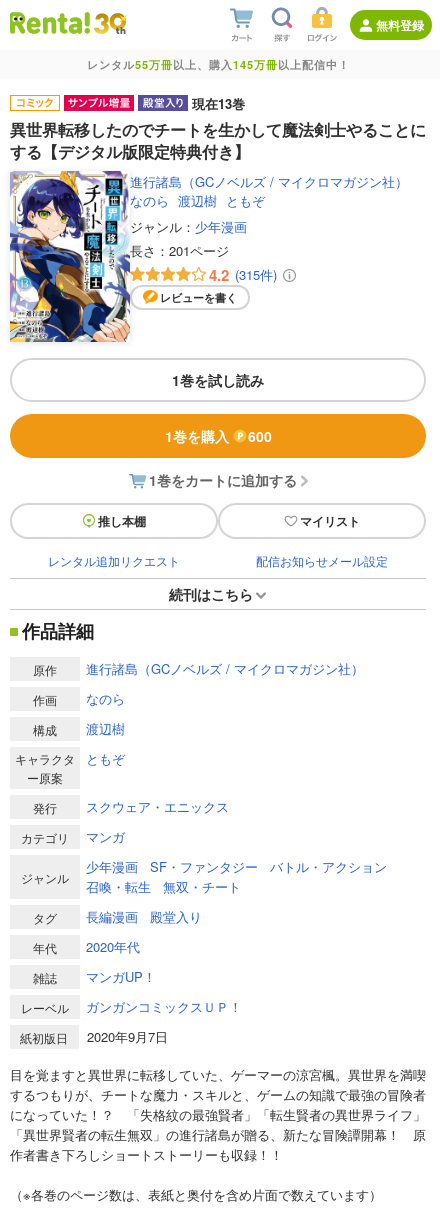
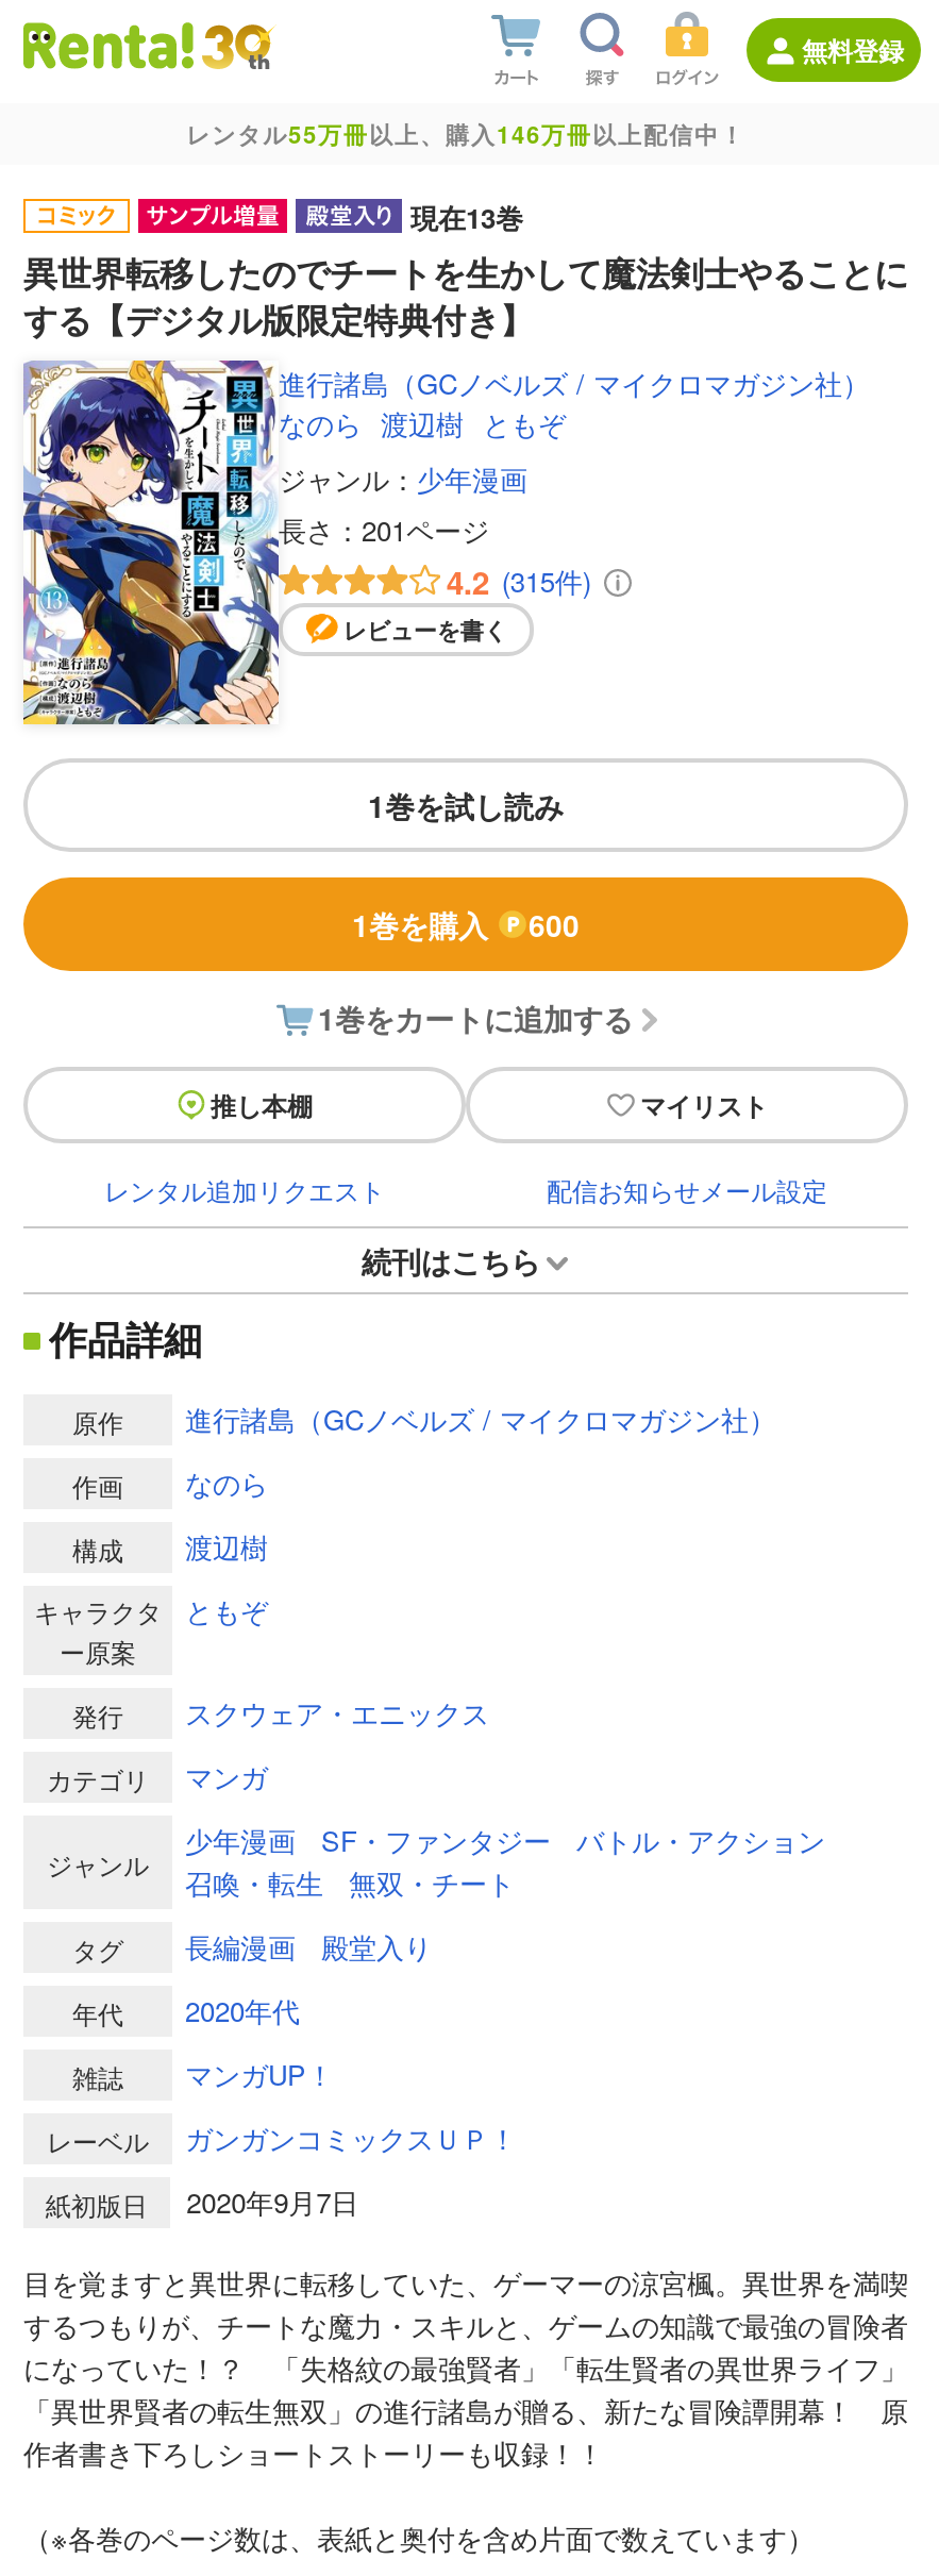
- レンタル55万冊以上、購入145万冊以上配信中！
+ レンタル55万冊以上、購入146万冊以上配信中！
